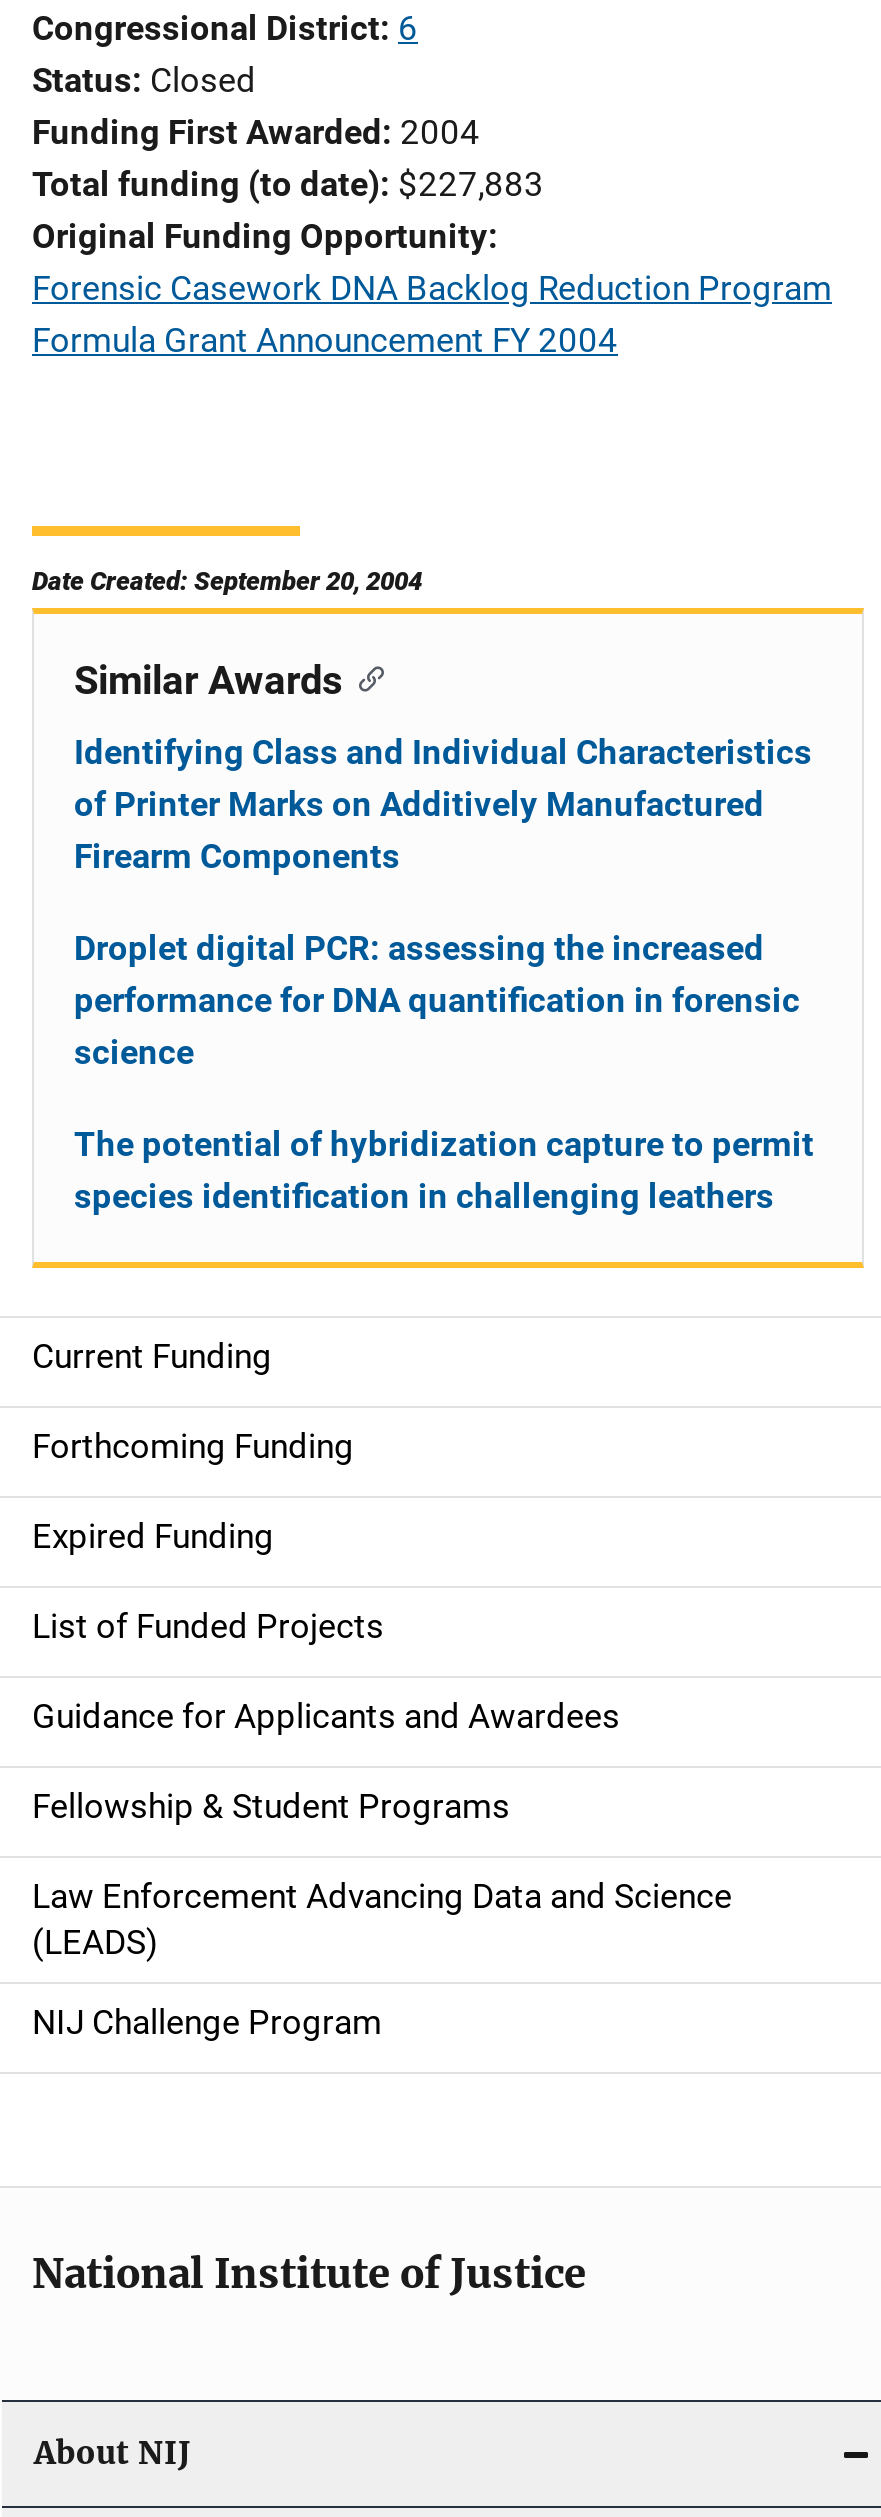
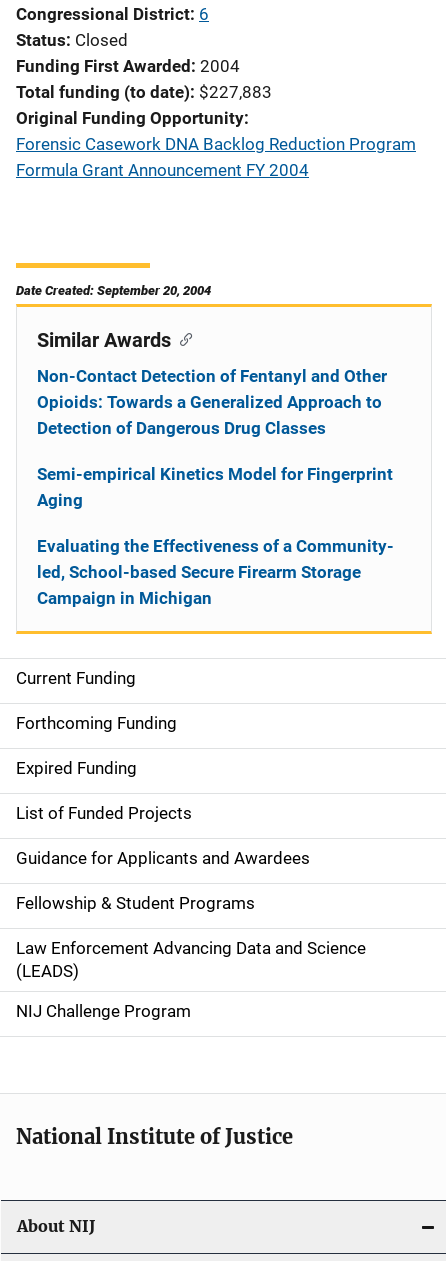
- Identifying Class and Individual Characteristics
- of Printer Marks on Additively Manufactured
- Firearm Components
+ Non-Contact Detection of Fentanyl and Other
+ Opioids: Towards a Generalized Approach to
+ Detection of Dangerous Drug Classes

- Droplet digital PCR: assessing the increased
- performance for DNA quantification in forensic
- science
+ Semi-empirical Kinetics Model for Fingerprint
+ Aging

- The potential of hybridization capture to permit
- species identification in challenging leathers
+ Evaluating the Effectiveness of a Community-
+ led, School-based Secure Firearm Storage
+ Campaign in Michigan
